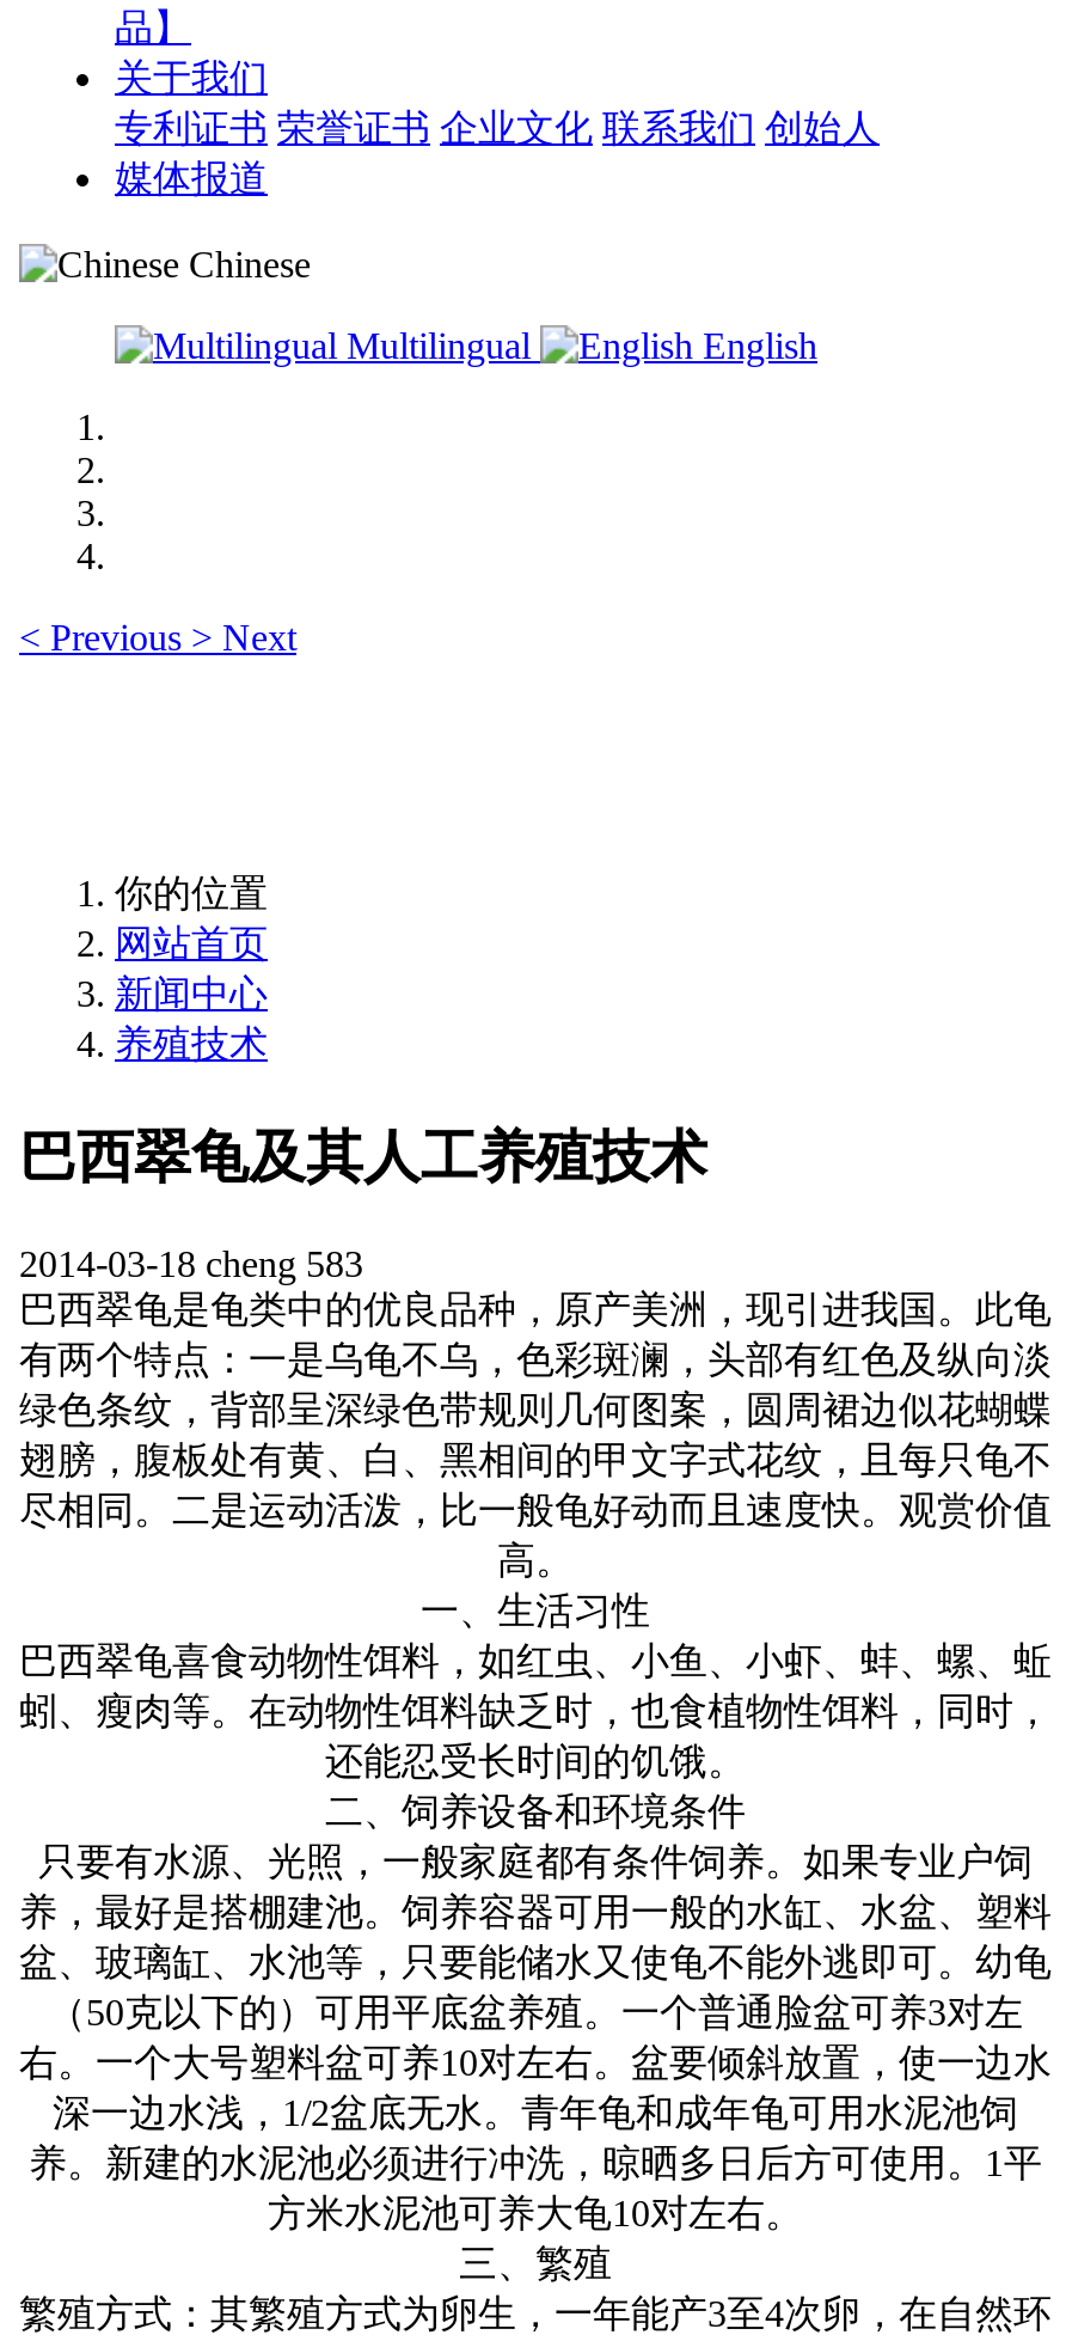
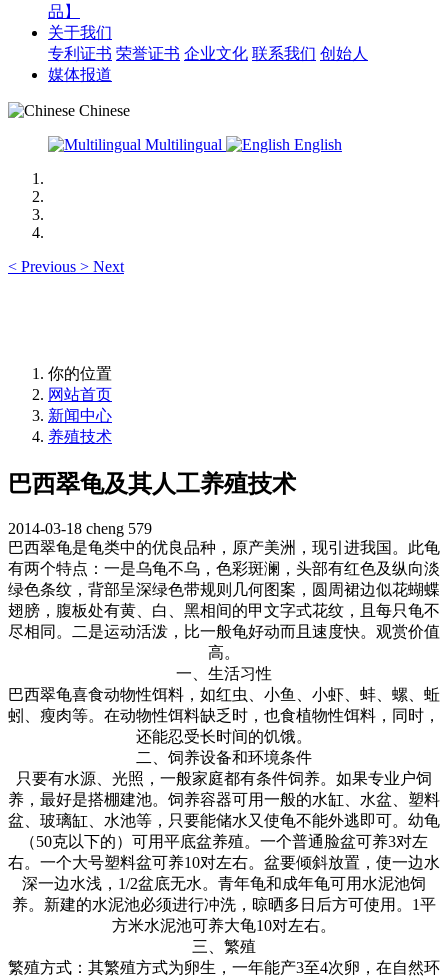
- 2014-03-18 cheng 583
+ 2014-03-18 cheng 579
